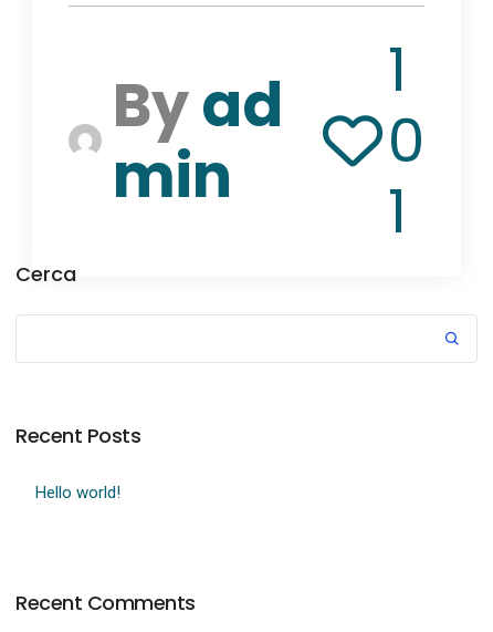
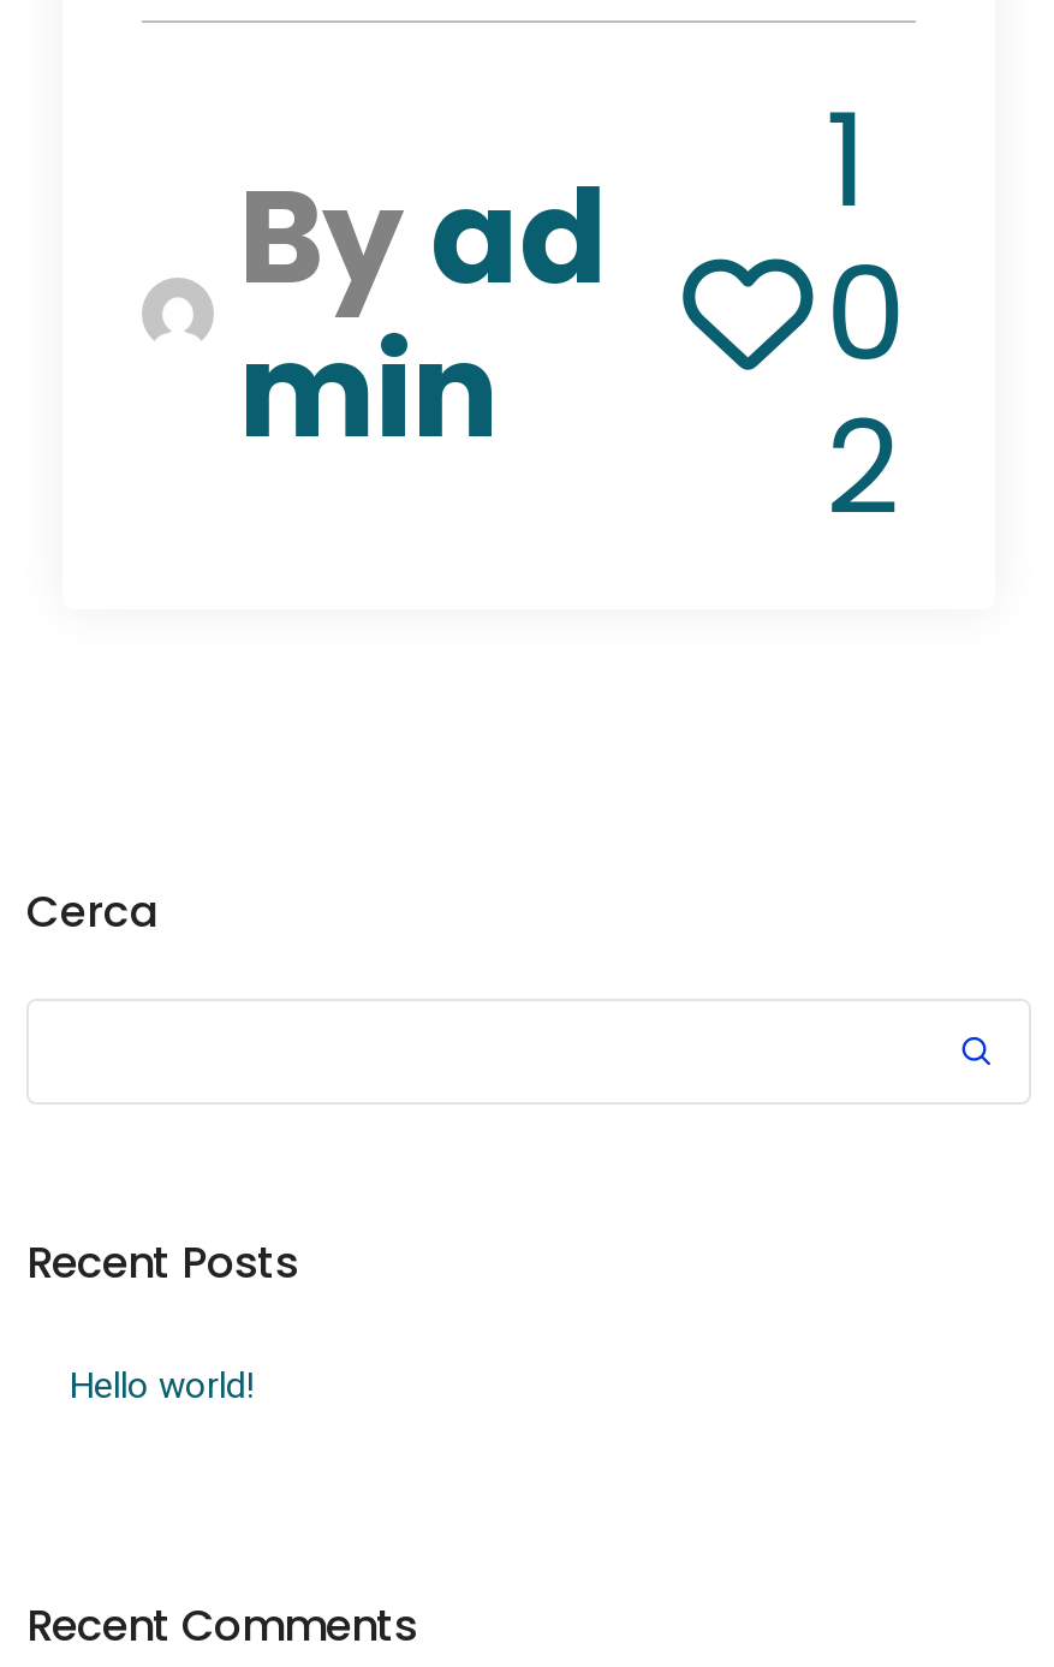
- [image]
- min Byad 1 0 1
+ [image]
+ min Byad 2 0 1
